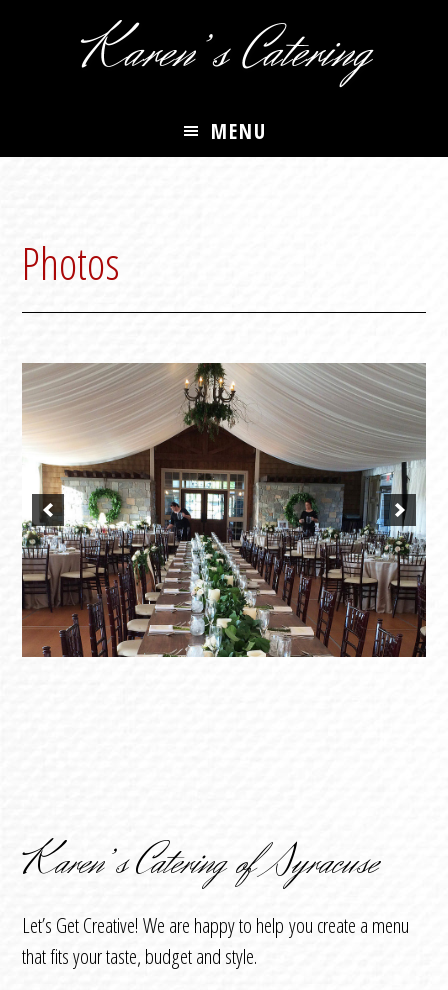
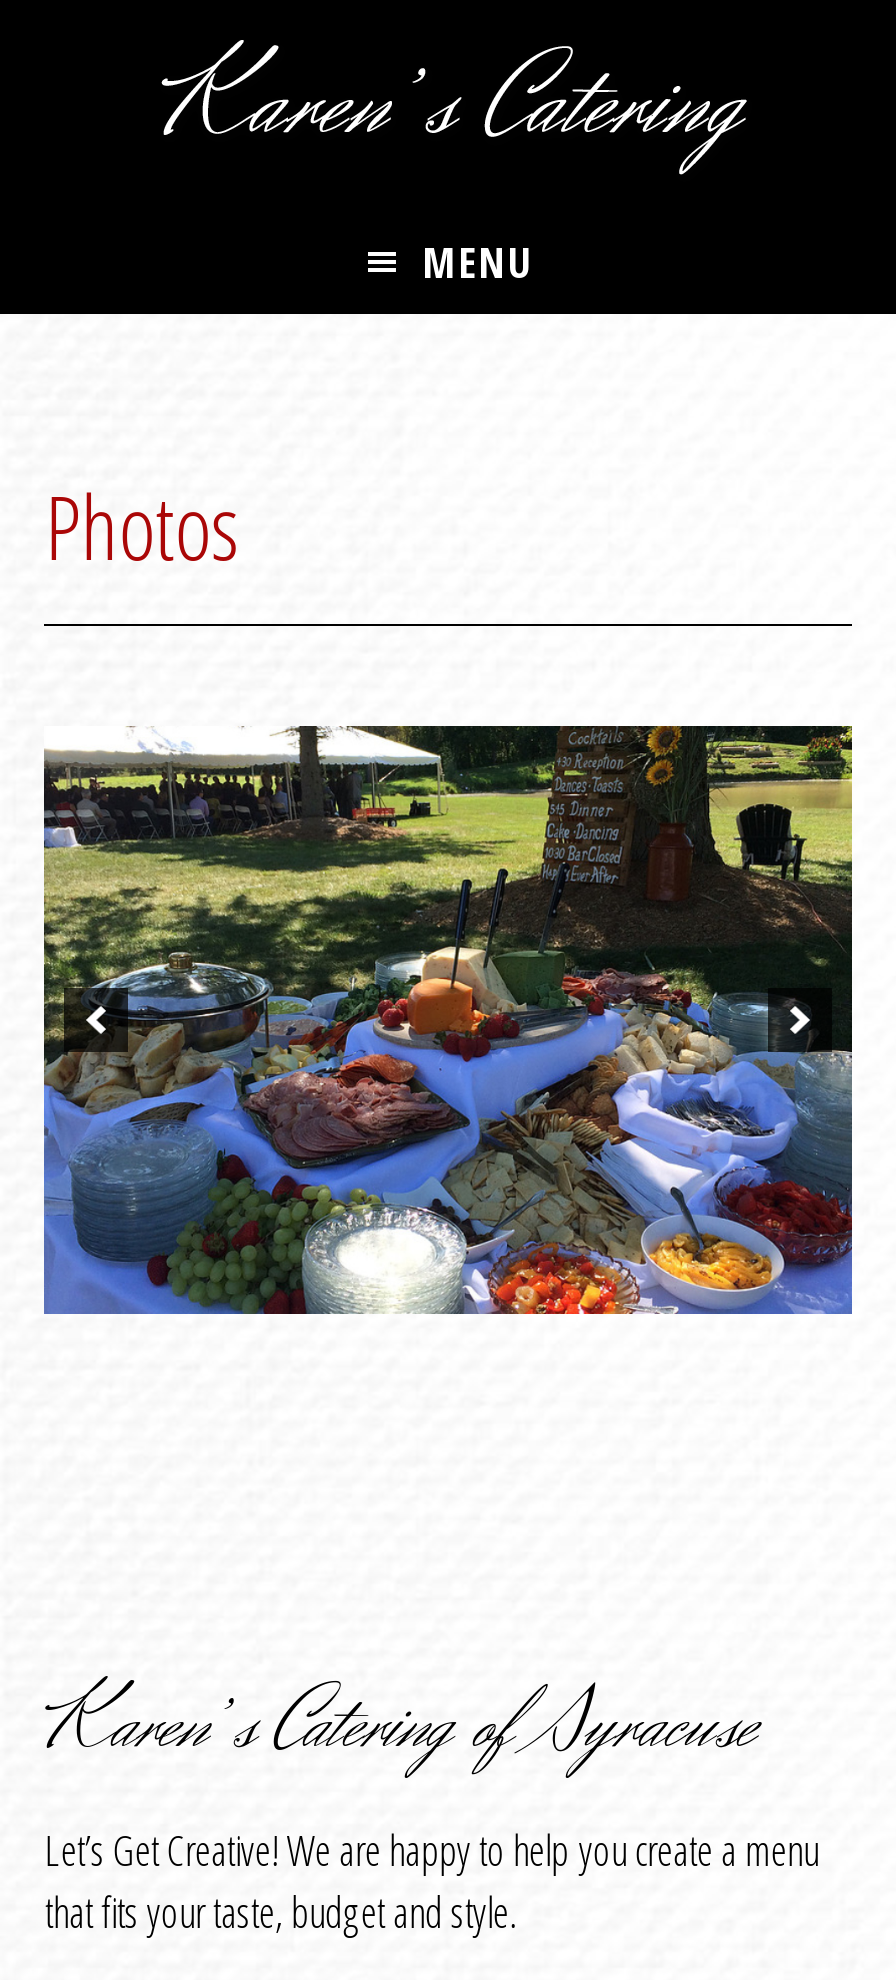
- [image]
+ [image]
